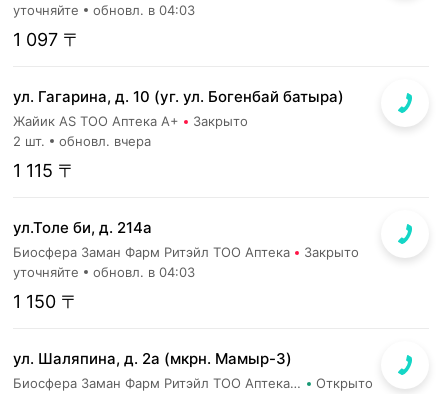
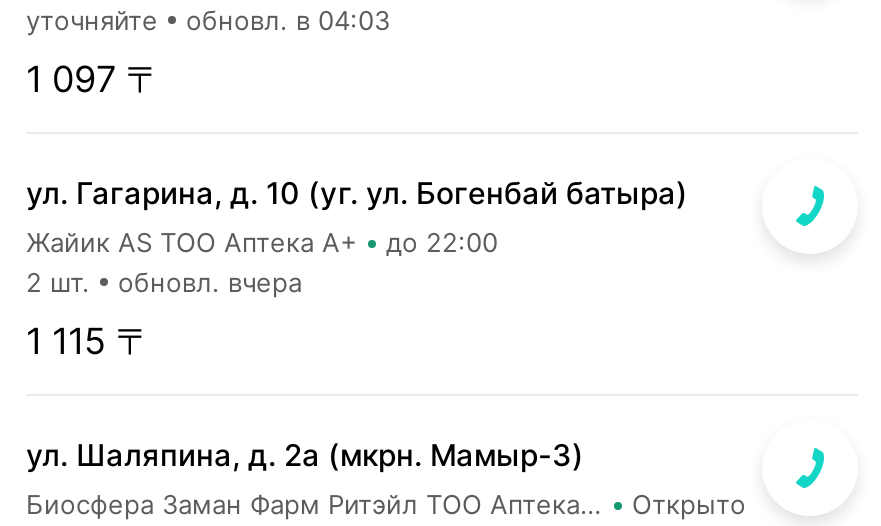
- Закрыто
+ до 22:00

- ул.Толе би, д. 214а
- Биосфера Заман Фарм Ритэйл ТОО Аптека
- Закрыто
- 1 150 〒

- уточняйте
- обновл. в 04:03
